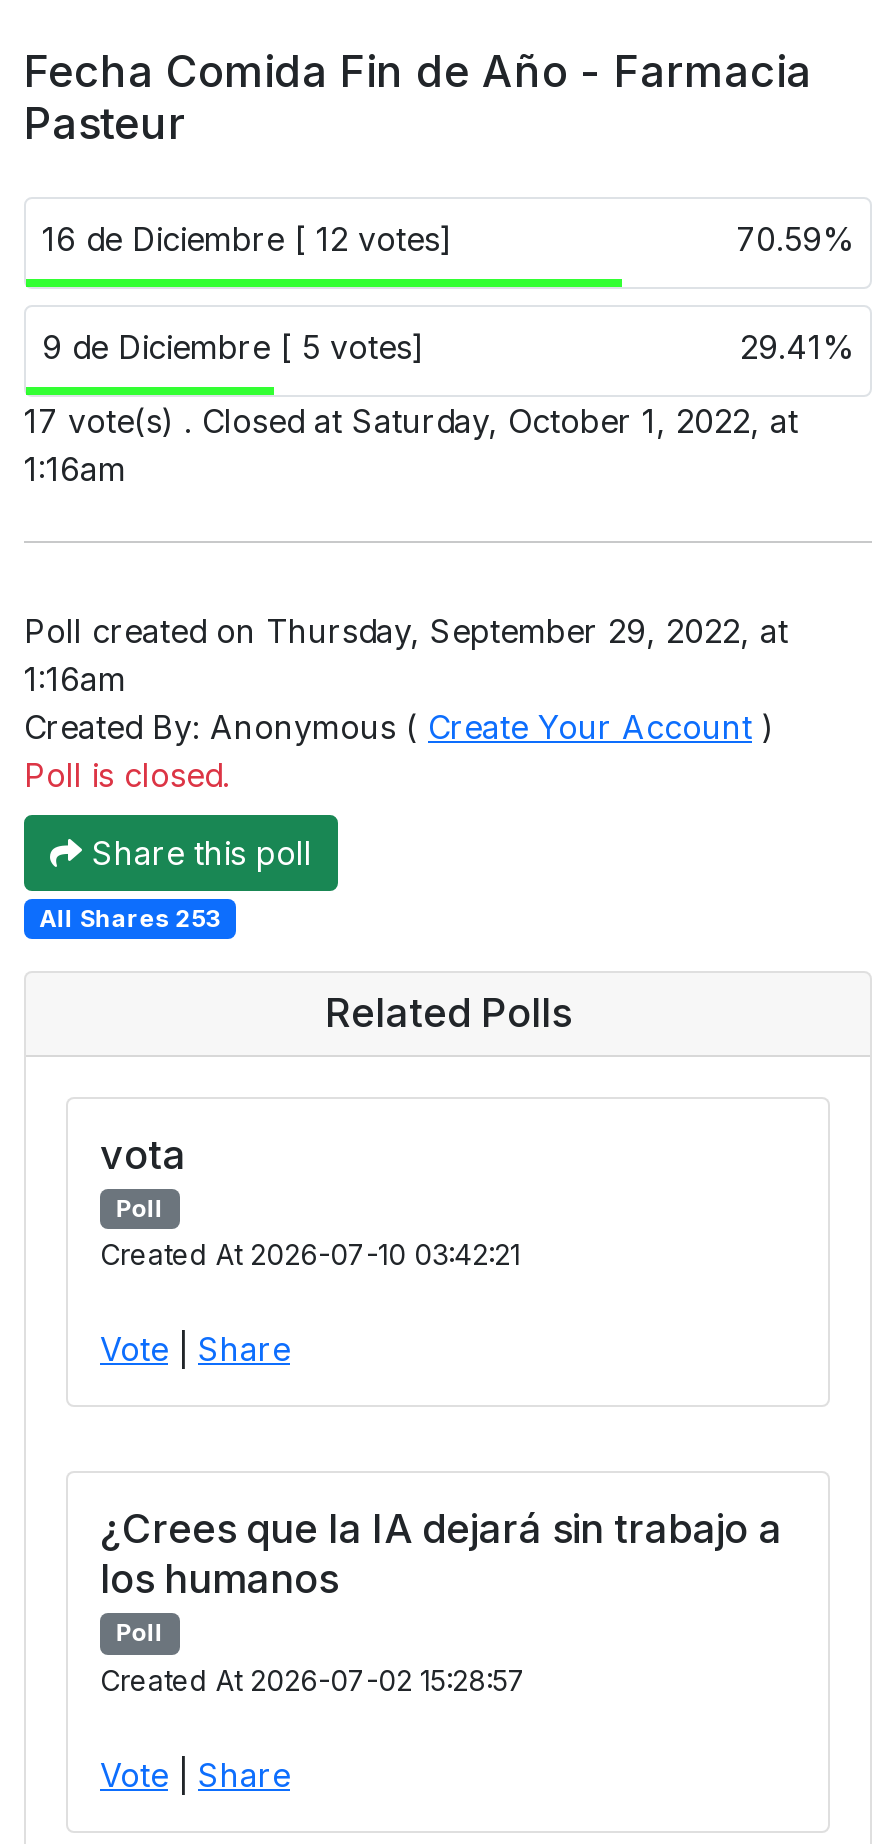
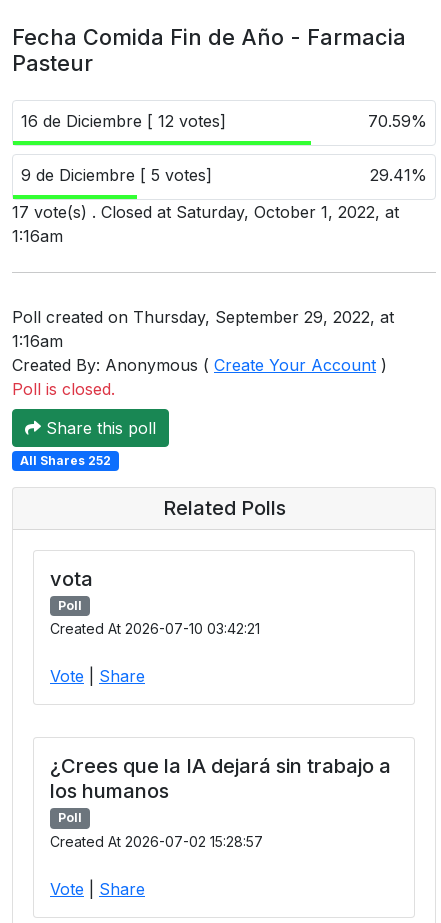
- All Shares 253
+ All Shares 252
